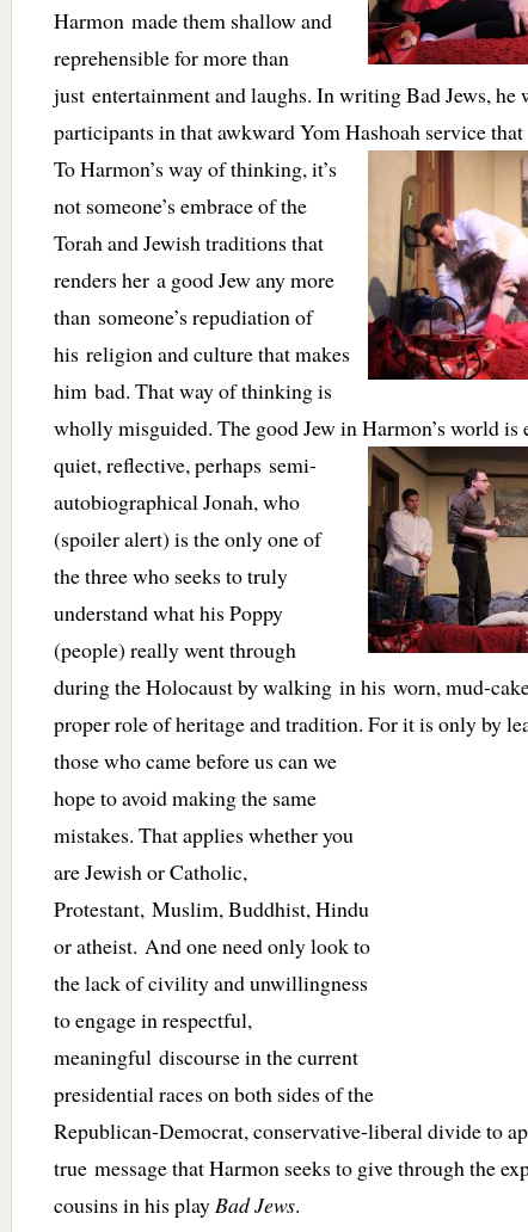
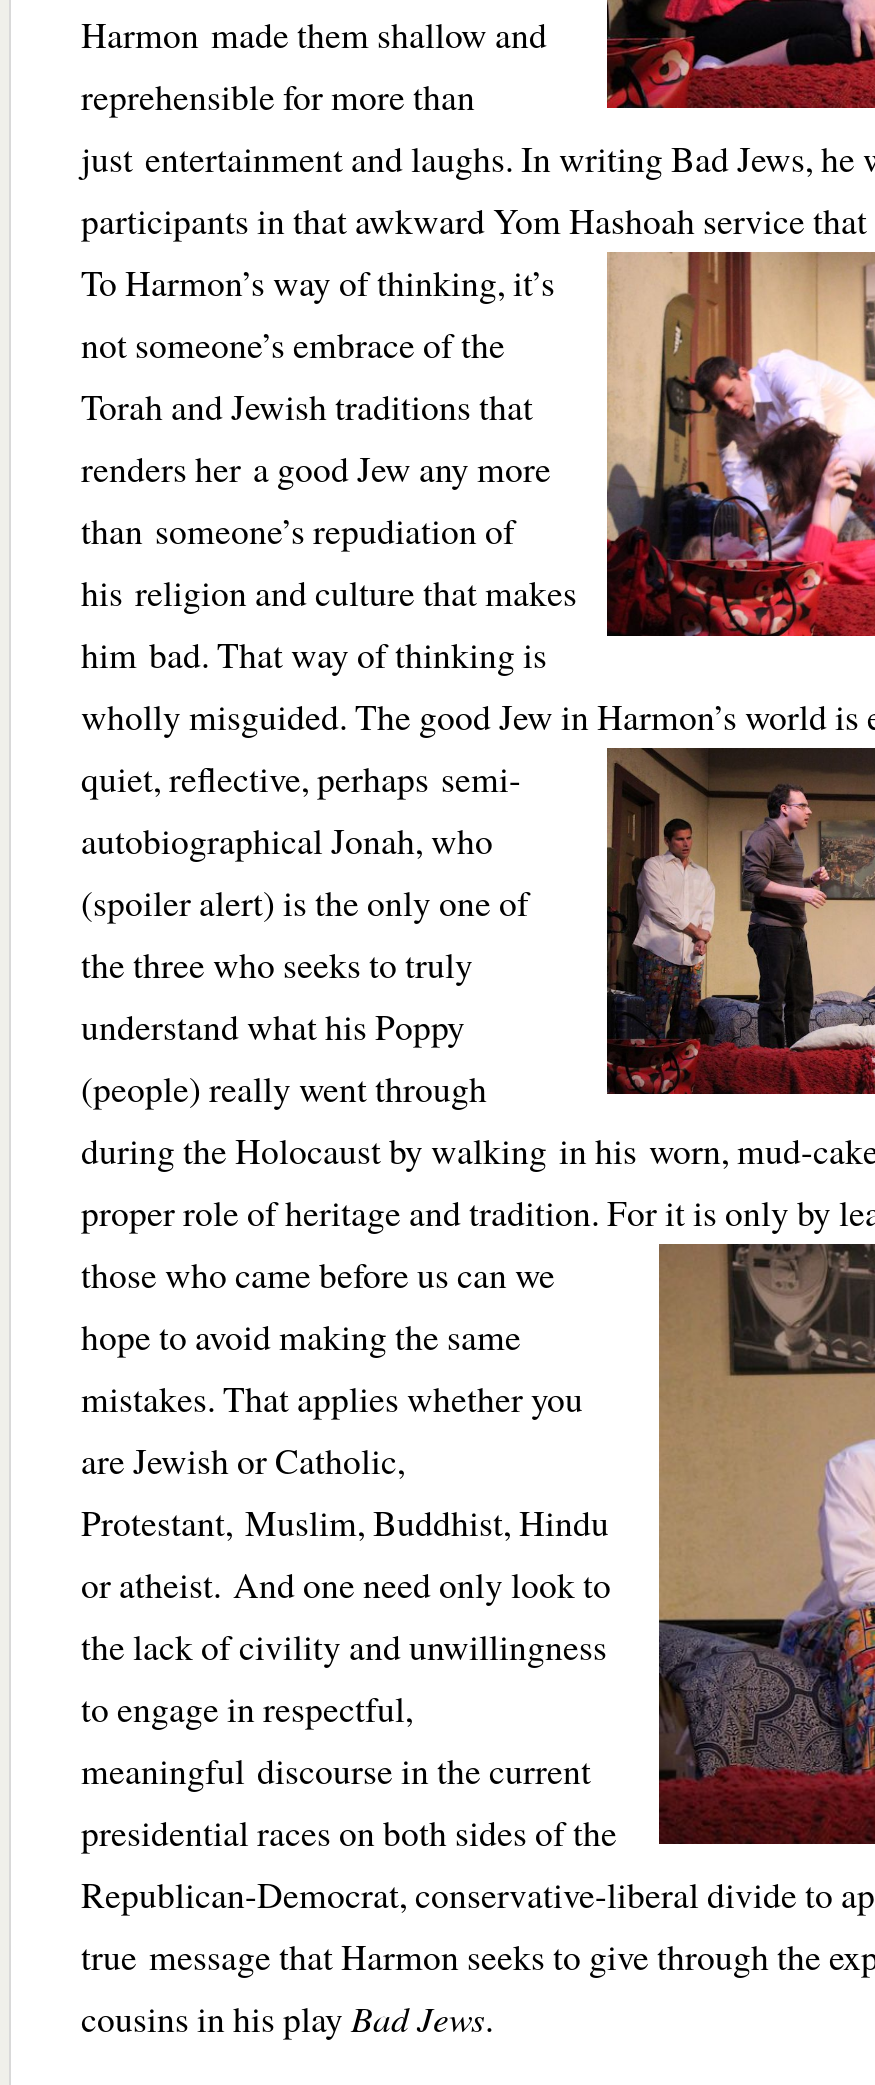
+ [image]
